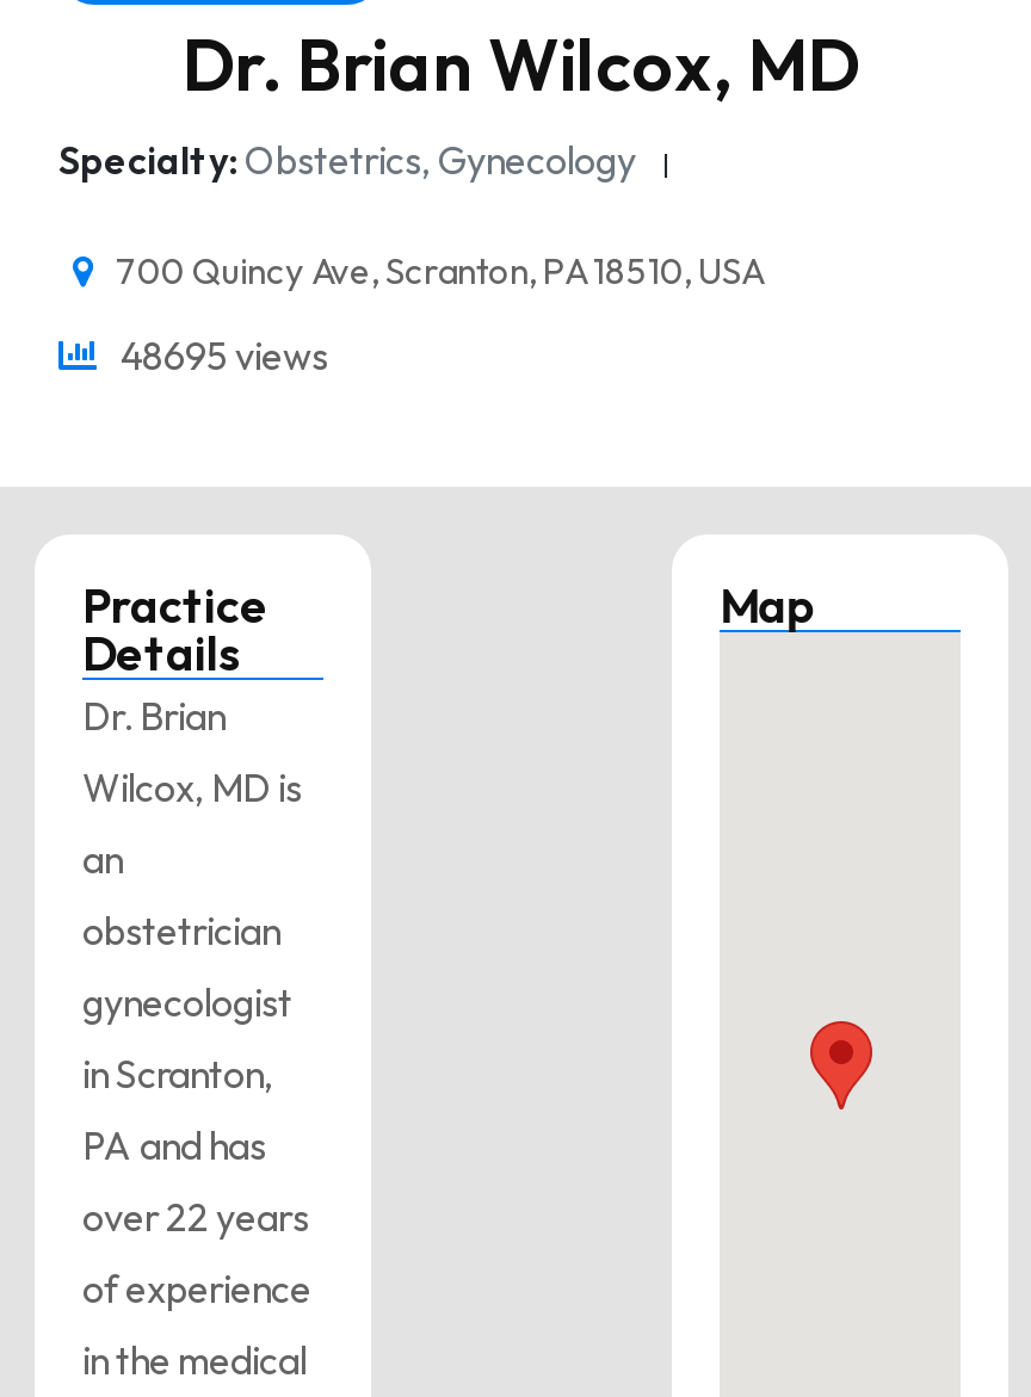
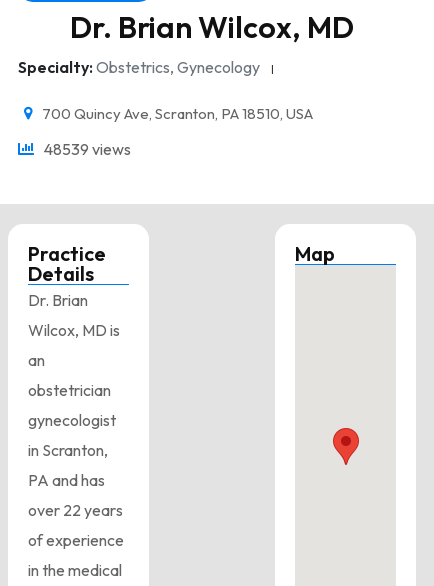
- 48695 views
+ 48539 views
